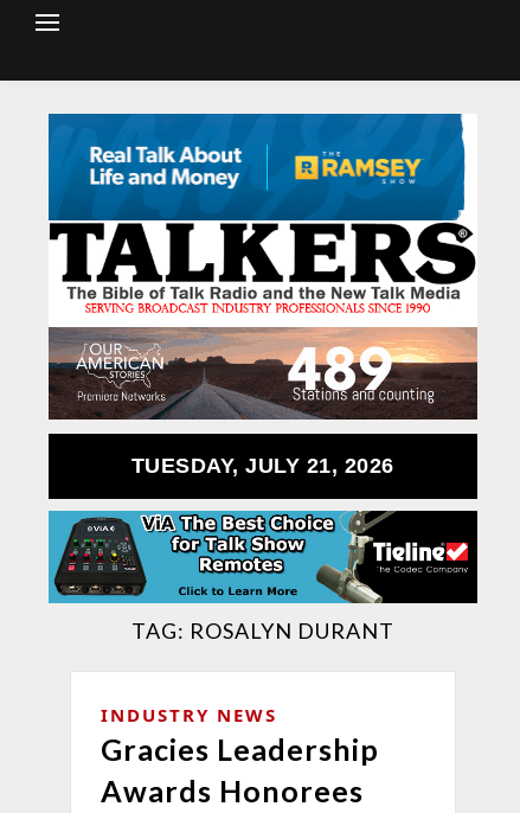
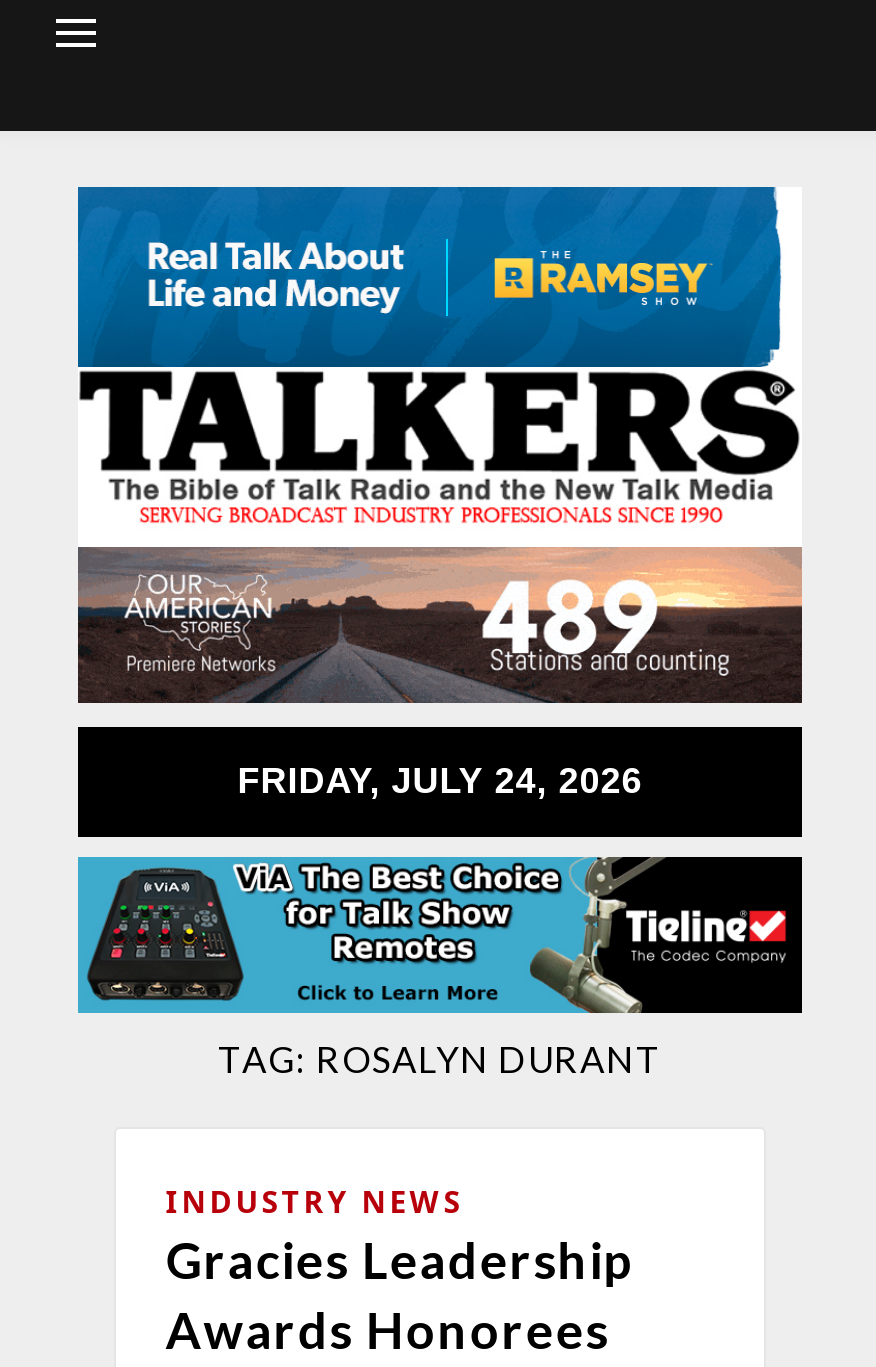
- TUESDAY, JULY 21, 2026
+ FRIDAY, JULY 24, 2026
